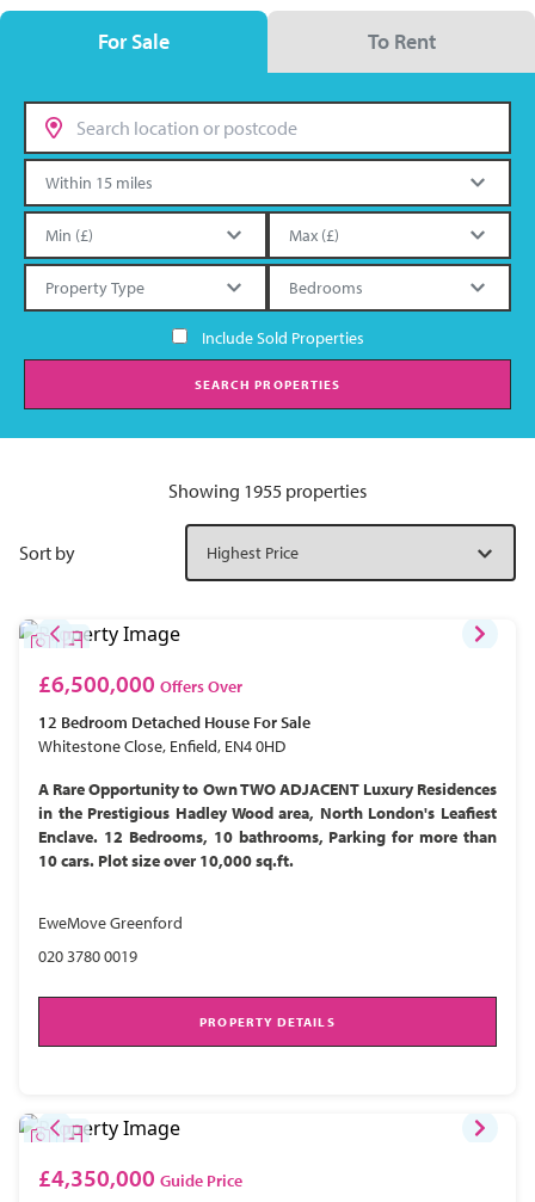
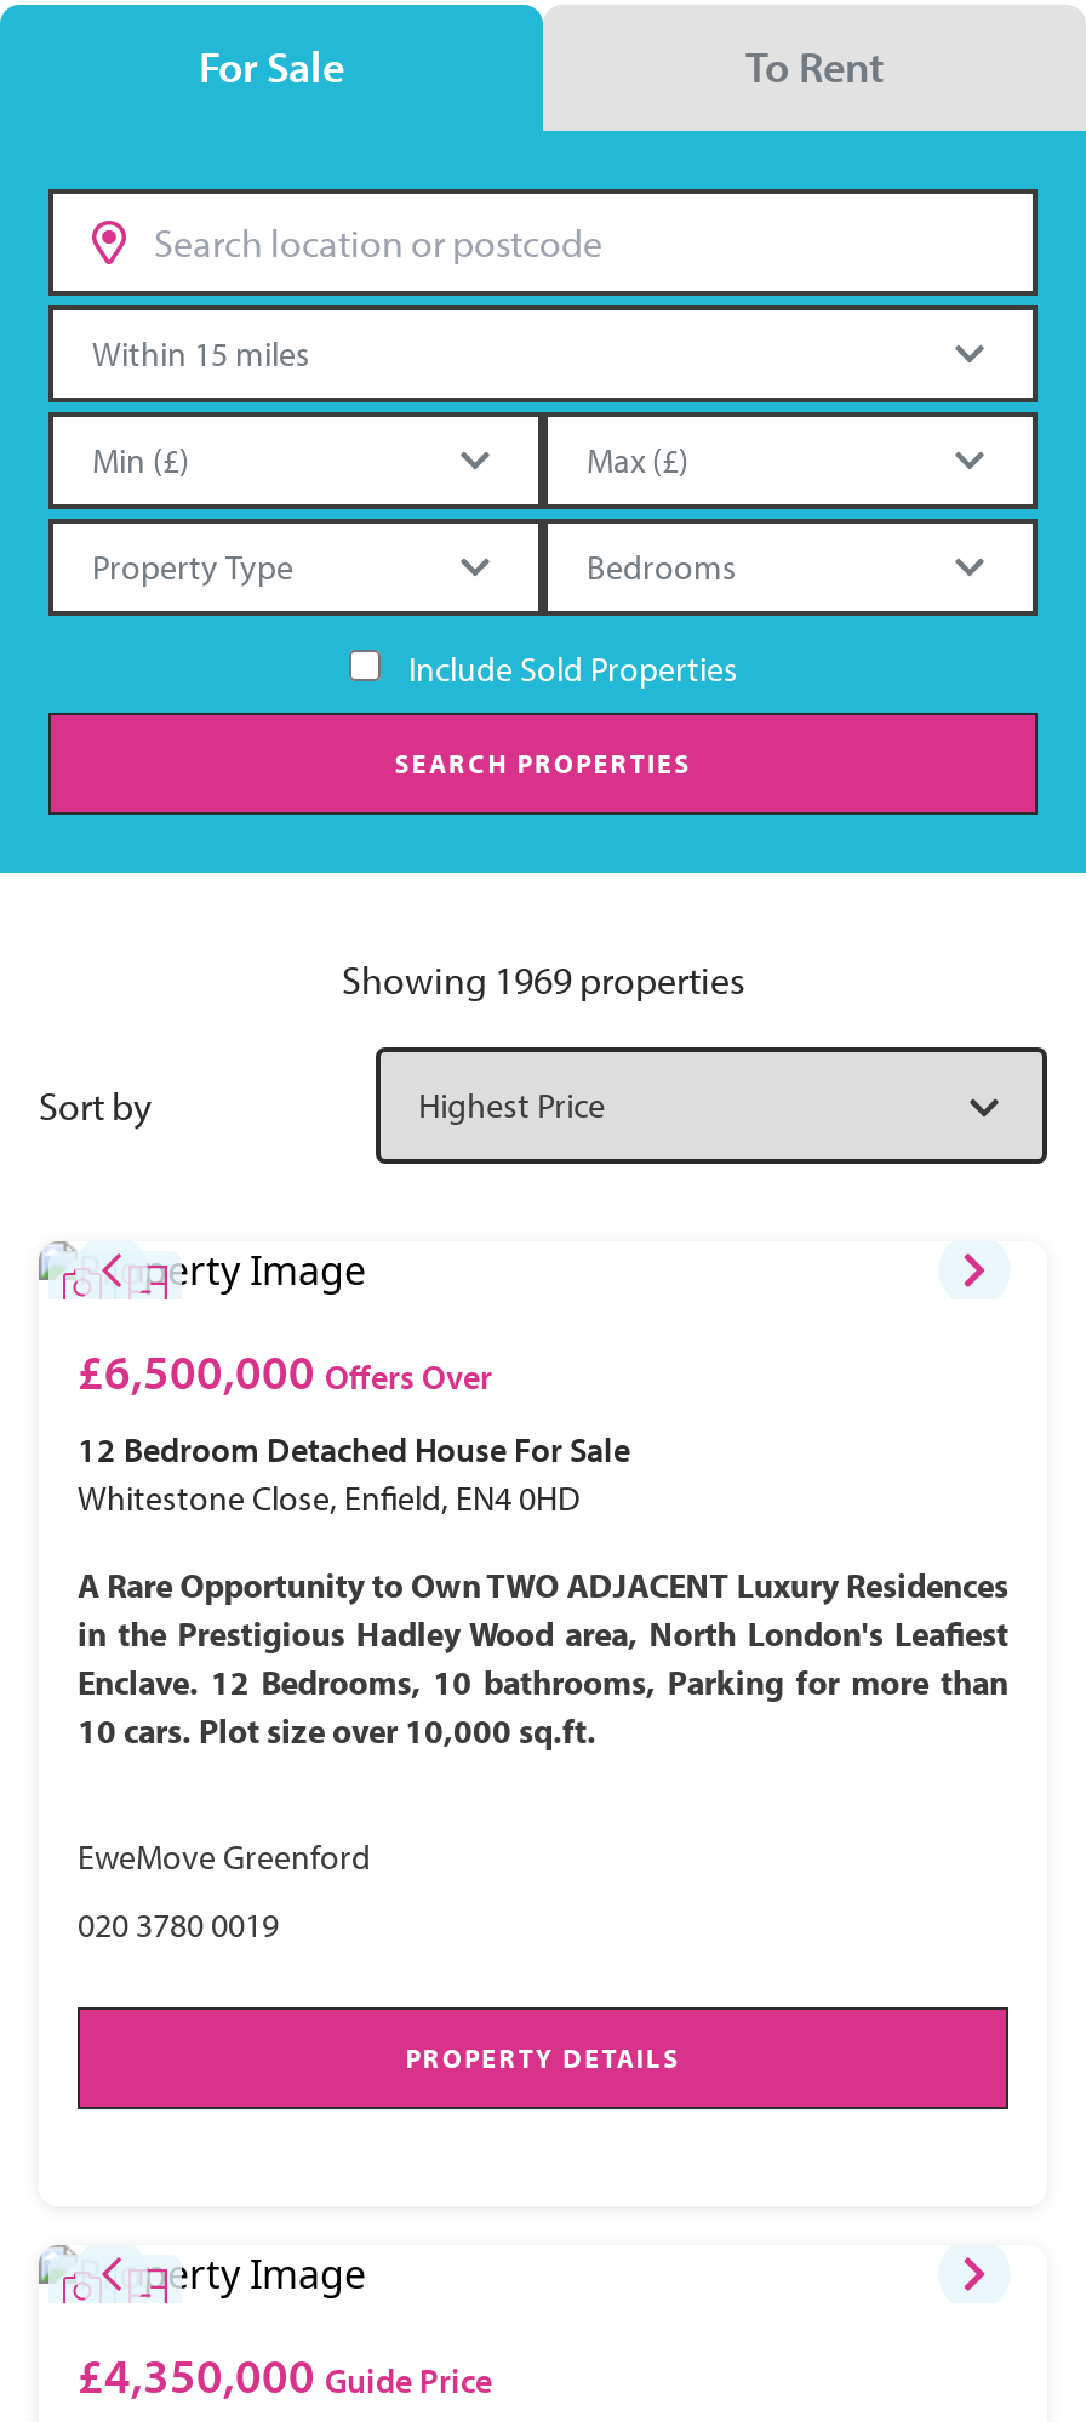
- Showing 1955 properties
+ Showing 1969 properties
